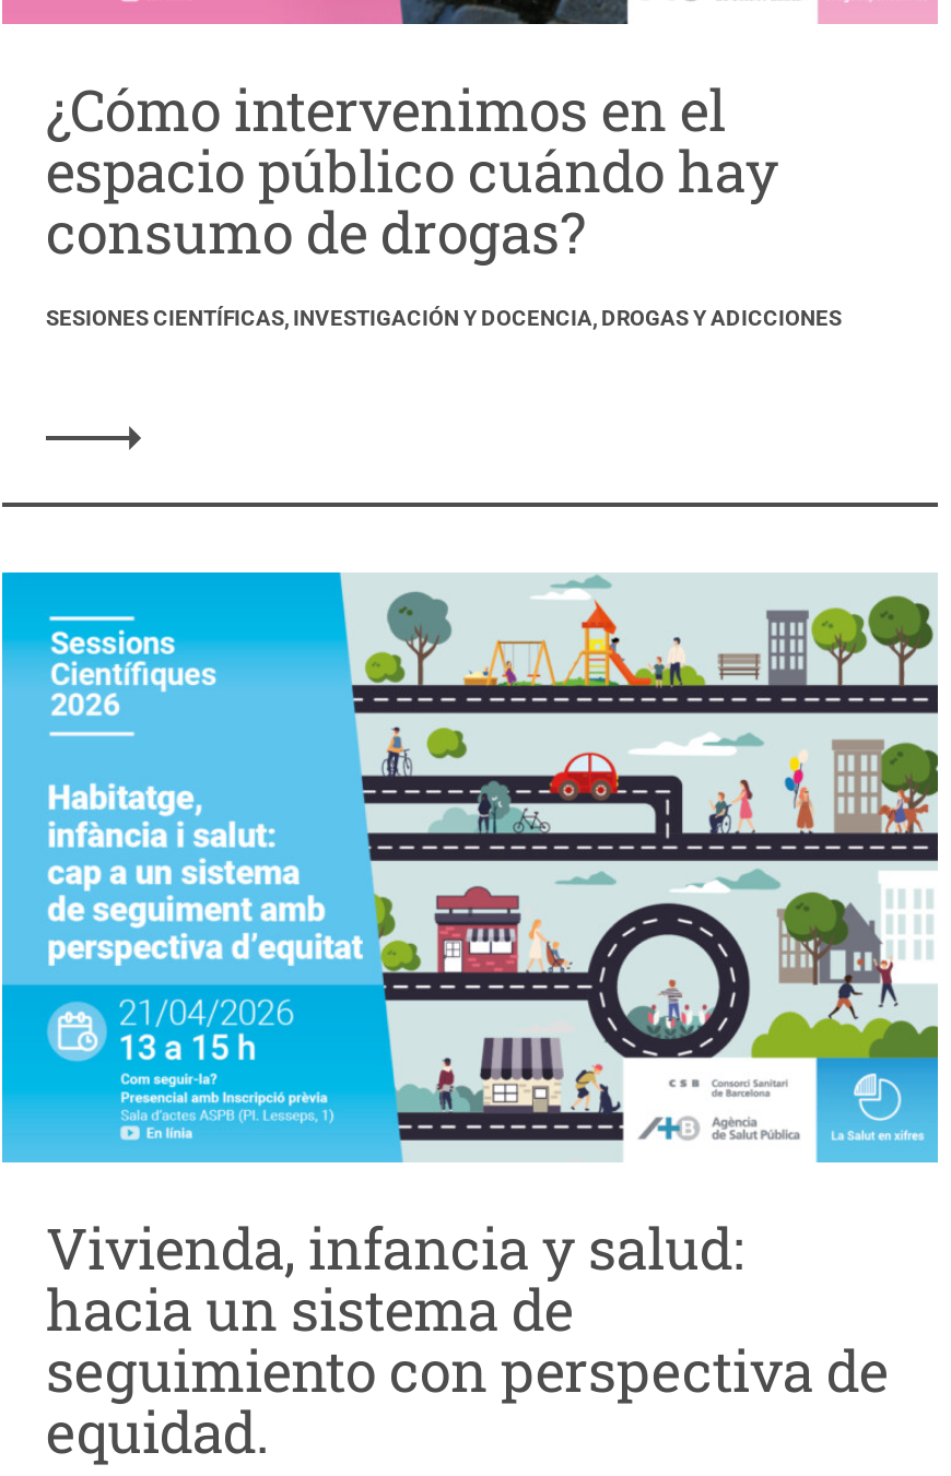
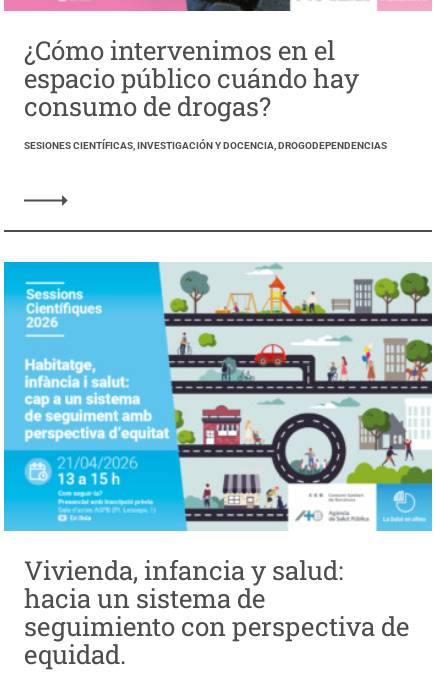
- SESIONES CIENTÍFICAS, INVESTIGACIÓN Y DOCENCIA, DROGAS Y ADICCIONES
+ SESIONES CIENTÍFICAS, INVESTIGACIÓN Y DOCENCIA, DROGODEPENDENCIAS
